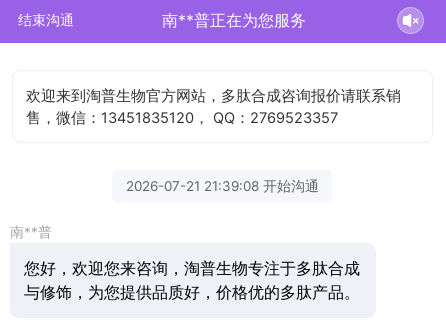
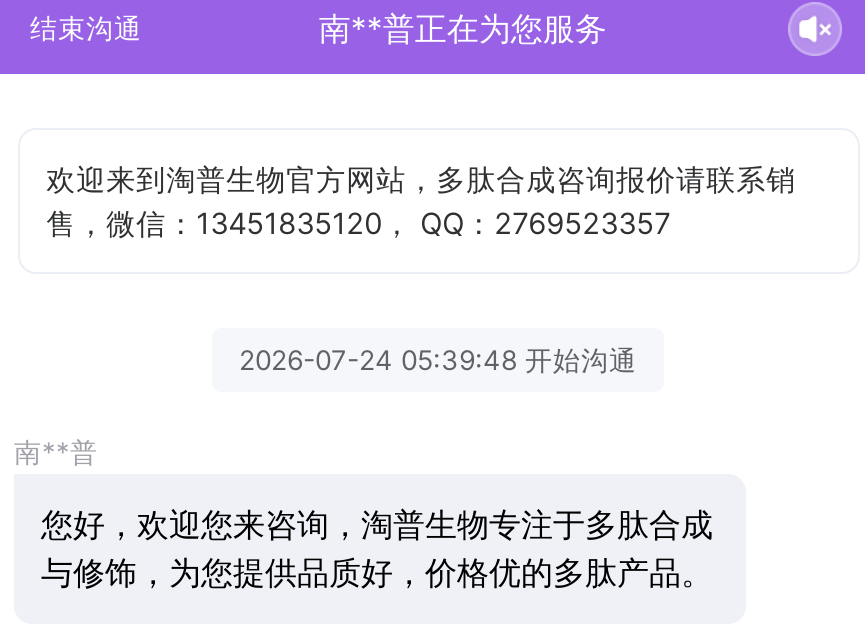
- 2026-07-21 21:39:08 开始沟通
+ 2026-07-24 05:39:48 开始沟通
